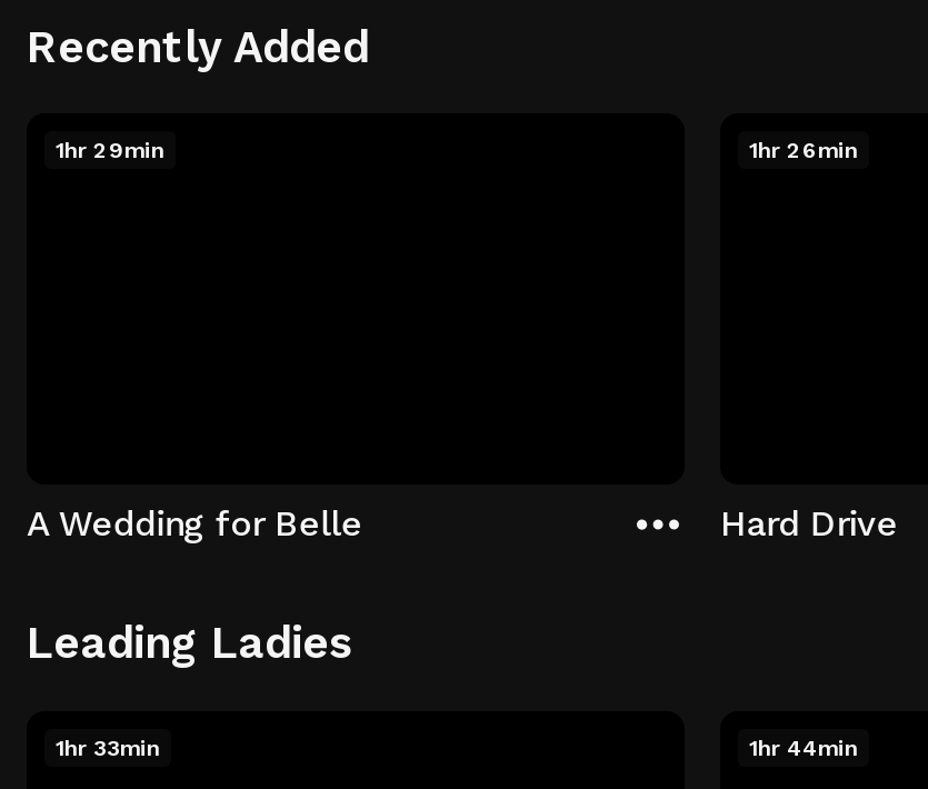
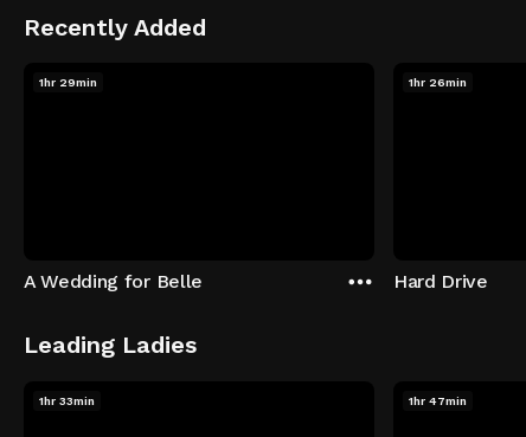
- 1hr 44min
+ 1hr 47min
